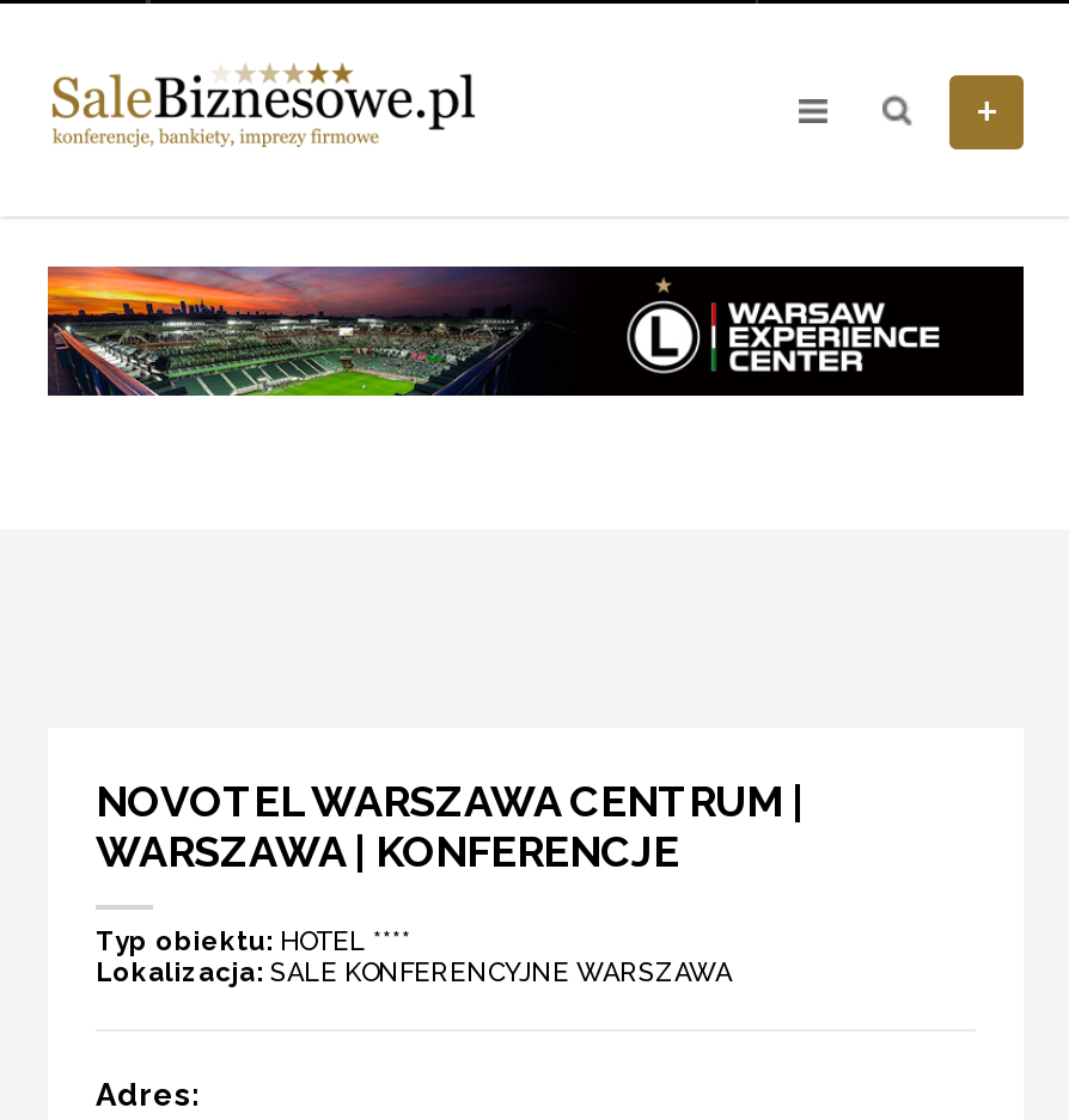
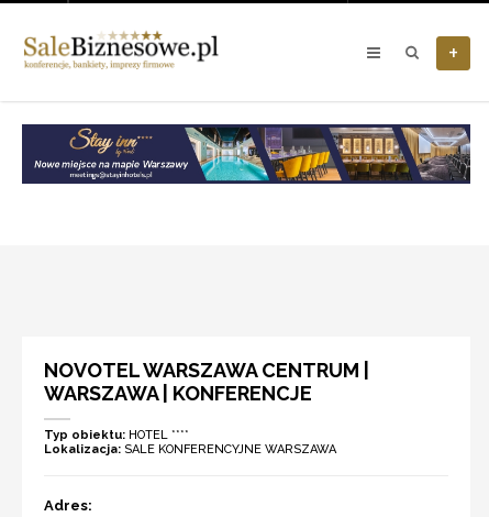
- [image]
+ [image]
